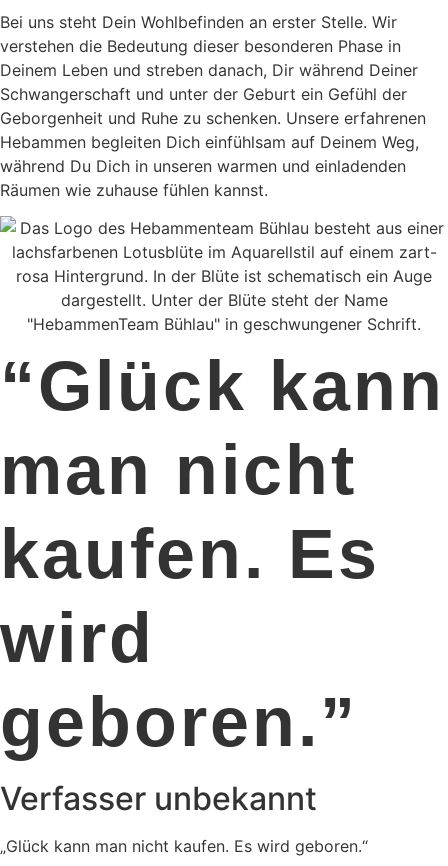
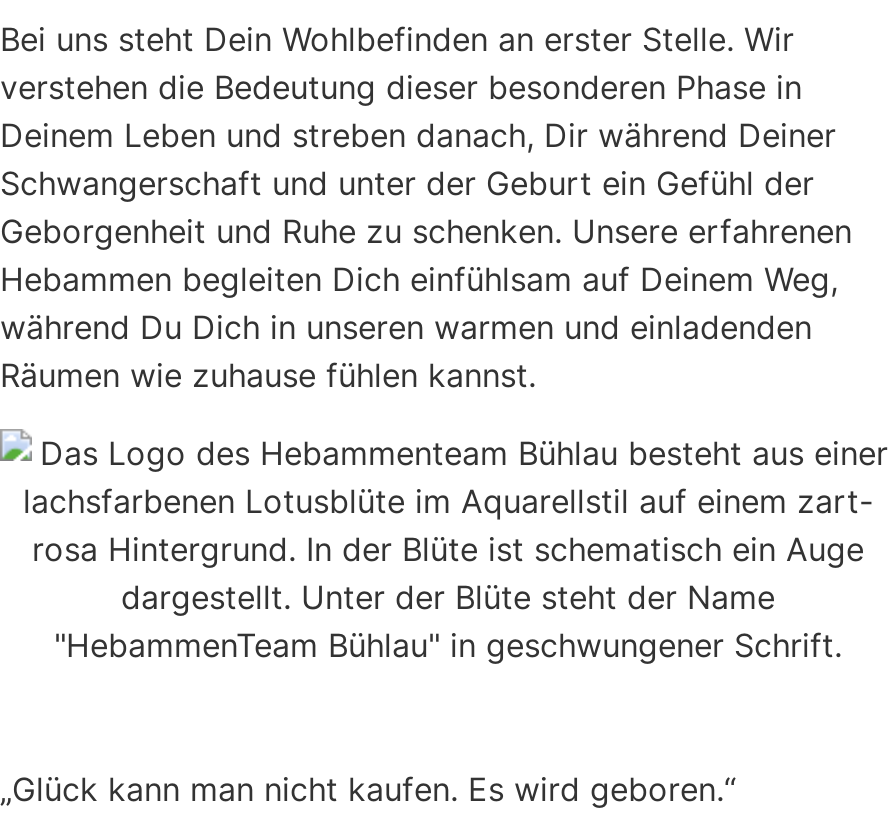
- “Glück kann
- man nicht
- kaufen. Es
- wird
- geboren.”
- Verfasser unbekannt
